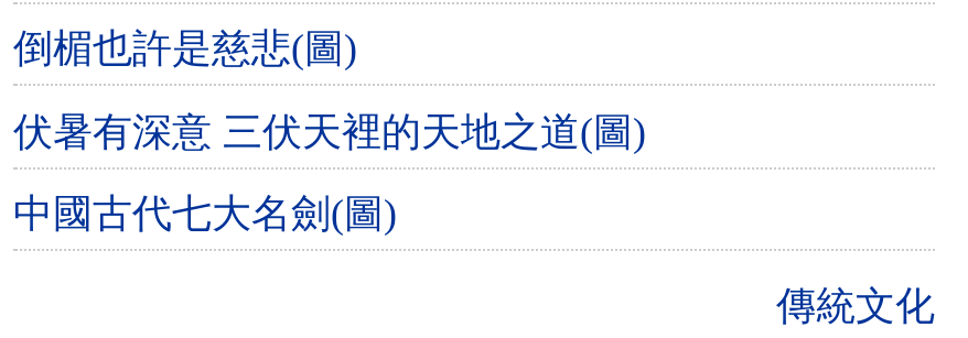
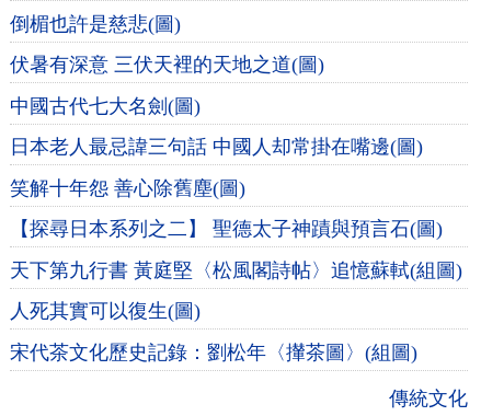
+ 日本老人最忌諱三句話 中國人却常掛在嘴邊(圖)
+ 笑解十年怨 善心除舊塵(圖)
+ 【探尋日本系列之二】 聖德太子神蹟與預言石(圖)
+ 天下第九行書 黃庭堅〈松風閣詩帖〉追憶蘇軾(組圖)
+ 人死其實可以復生(圖)
+ 宋代茶文化歷史記錄：劉松年〈攆茶圖〉(組圖)
